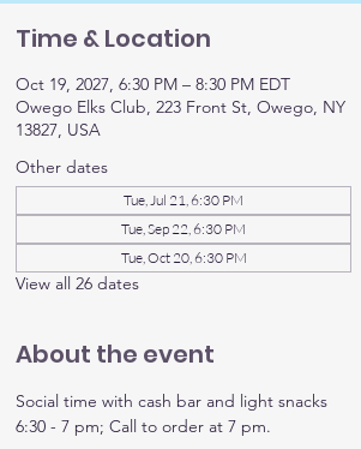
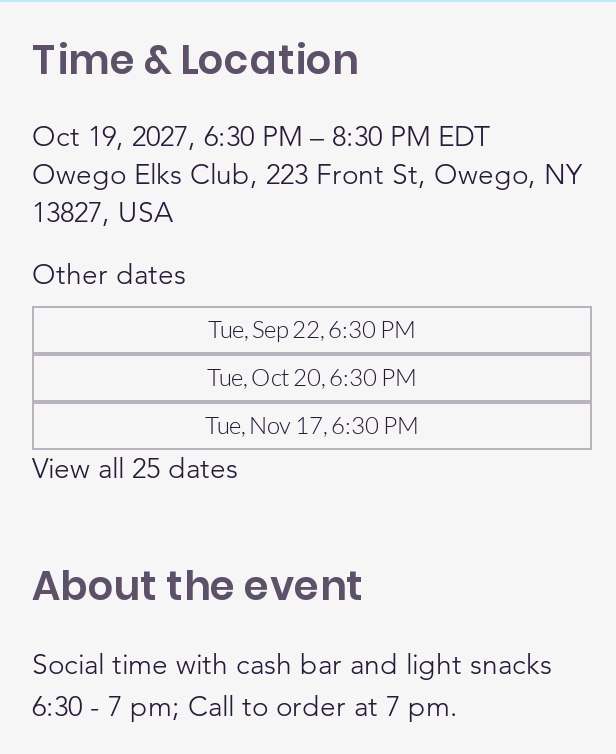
- Tue, Jul 21, 6:30 PM

moved up: Tue, Sep 22, 6:30 PM | Tue, Oct 20, 6:30 PM

- View all 26 dates
+ Tue, Nov 17, 6:30 PM
+ View all 25 dates
